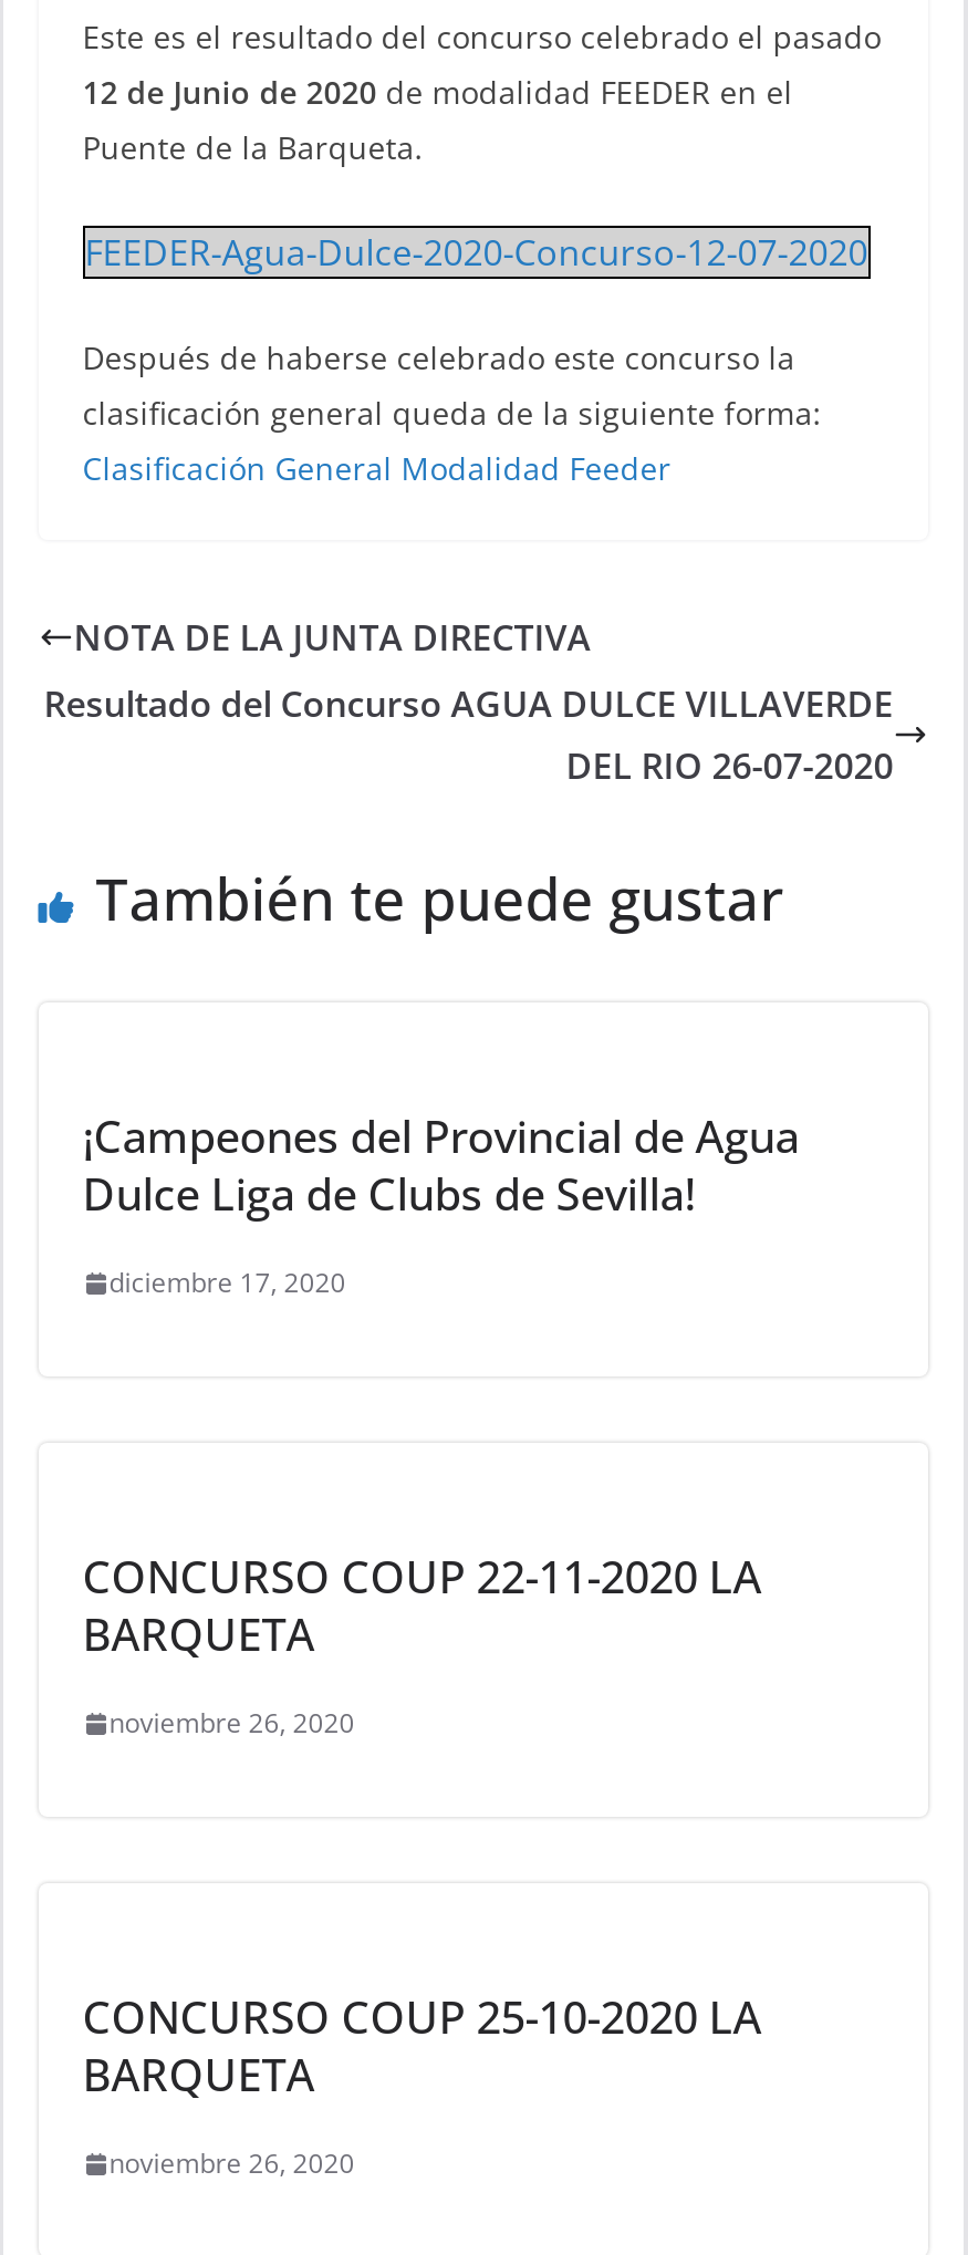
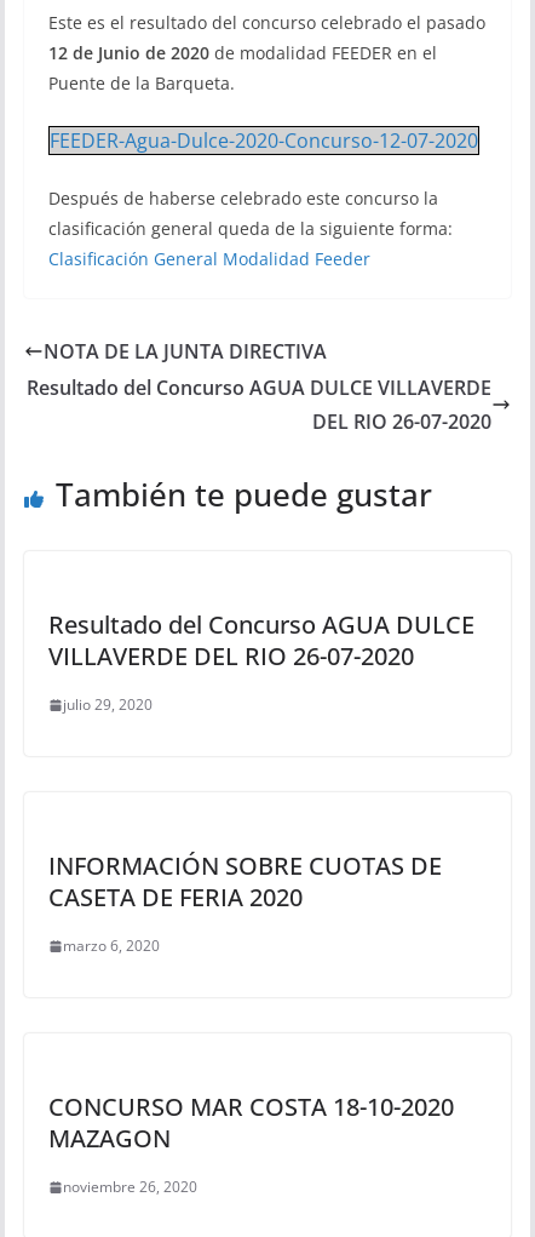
- ¡Campeones del Provincial de Agua
- Dulce Liga de Clubs de Sevilla!
+ Resultado del Concurso AGUA DULCE
+ VILLAVERDE DEL RIO 26-07-2020

- diciembre 17, 2020
+ julio 29, 2020

- CONCURSO COUP 22-11-2020 LA
- BARQUETA
+ INFORMACIÓN SOBRE CUOTAS DE
+ CASETA DE FERIA 2020

- noviembre 26, 2020
+ marzo 6, 2020

- CONCURSO COUP 25-10-2020 LA
- BARQUETA
+ CONCURSO MAR COSTA 18-10-2020
+ MAZAGON
